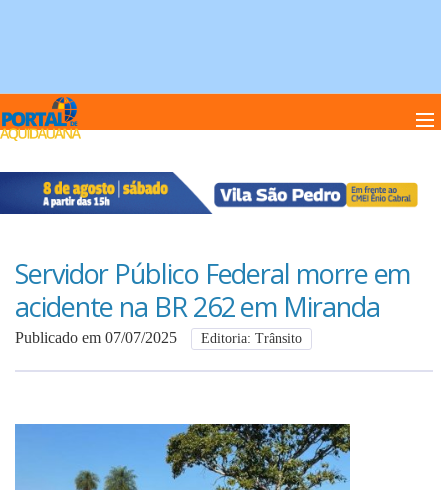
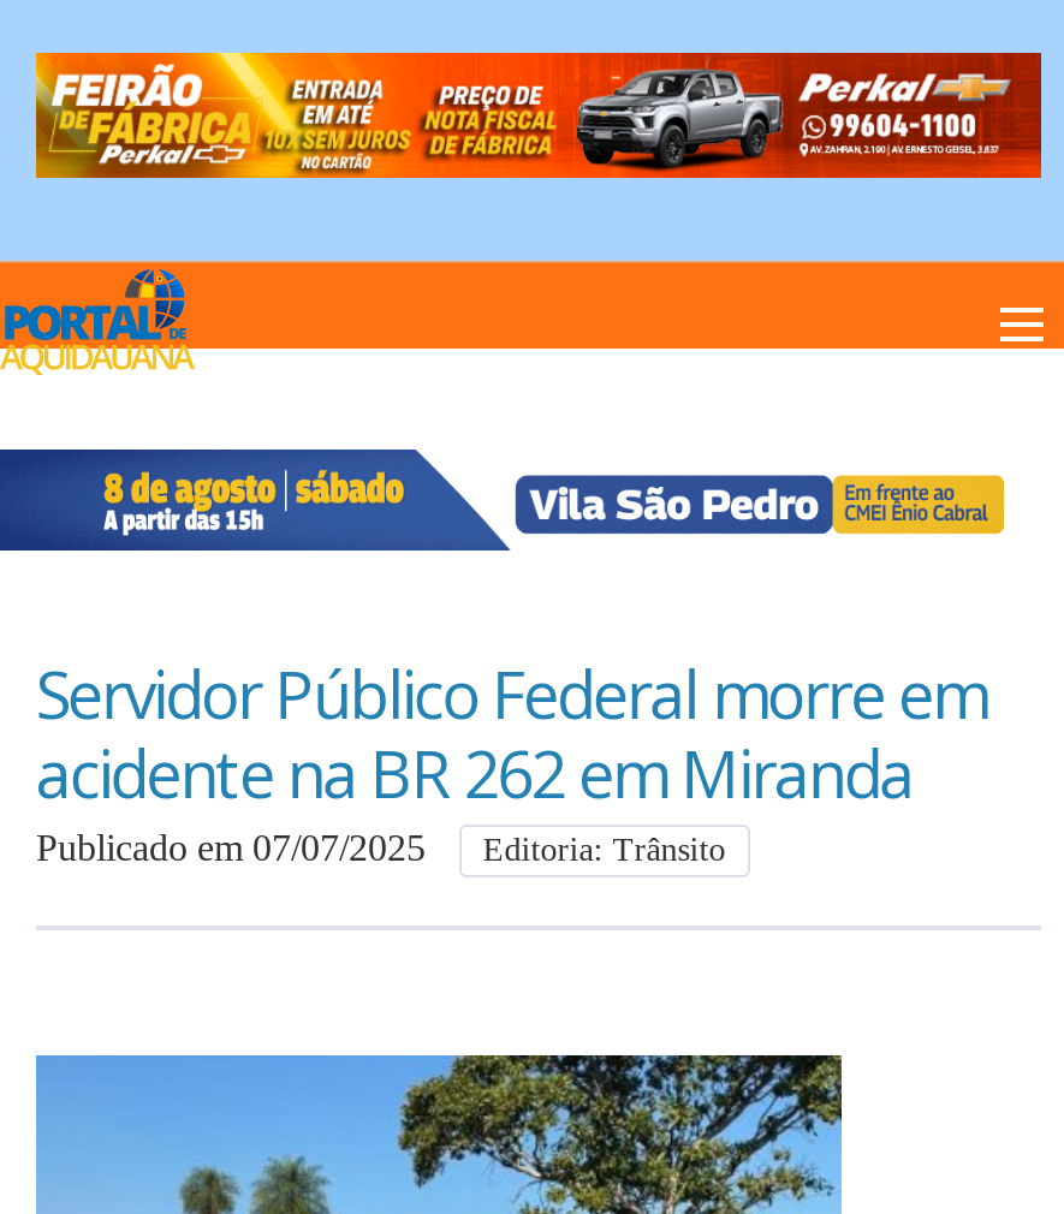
+ [image]
